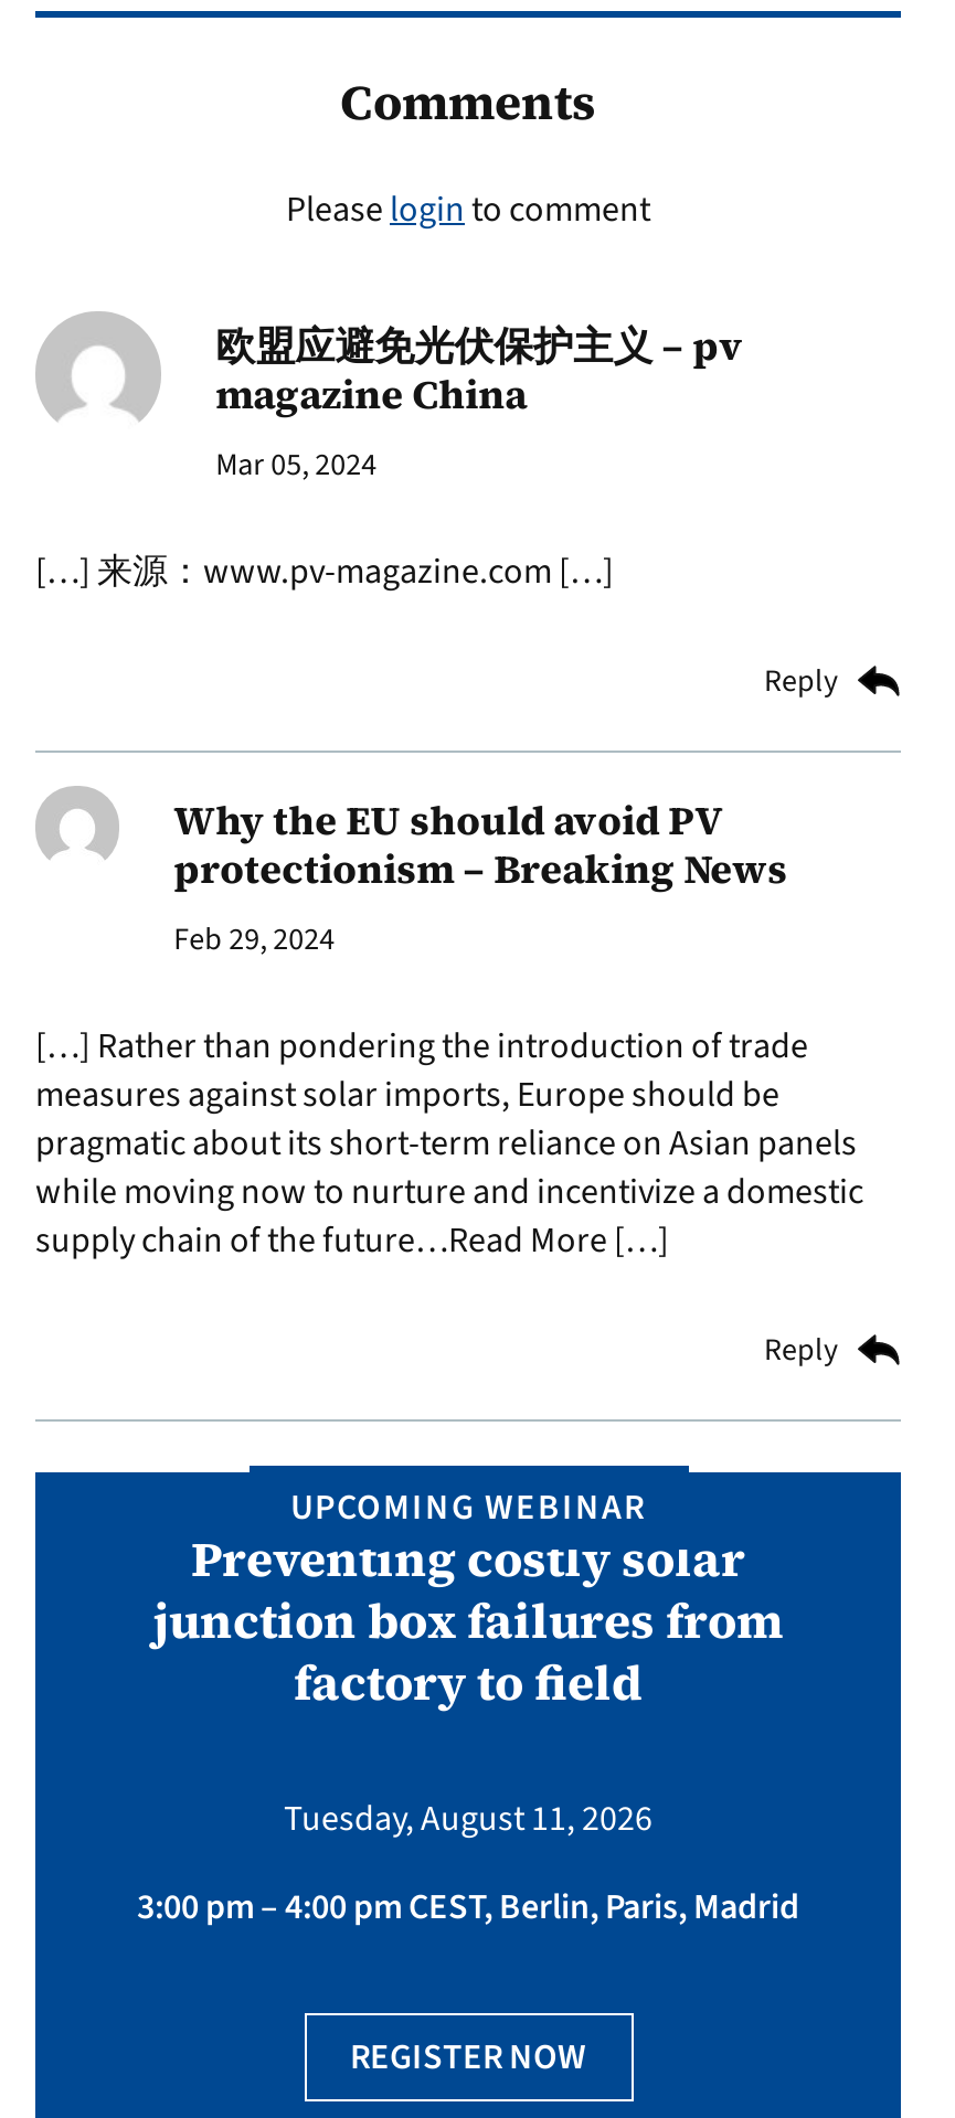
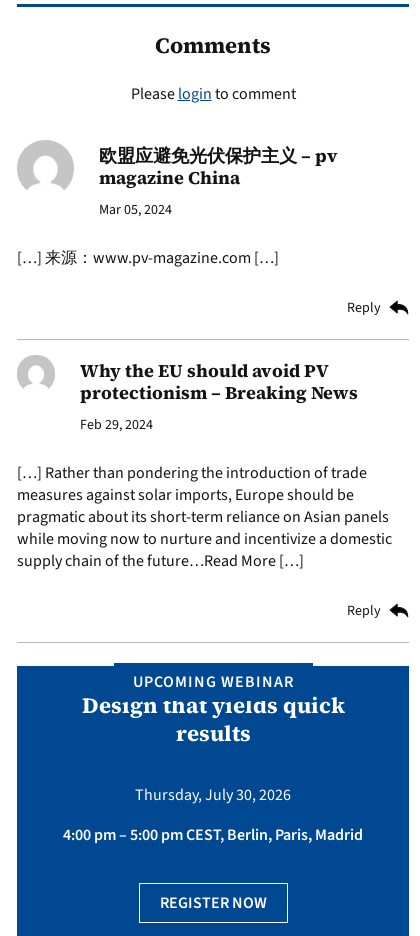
- Preventing costly solar
- junction box failures from
- factory to field
+ Design that yields quick
+ results

- Tuesday, August 11, 2026
+ Thursday, July 30, 2026

- 3:00 pm – 4:00 pm CEST, Berlin, Paris, Madrid
+ 4:00 pm – 5:00 pm CEST, Berlin, Paris, Madrid
